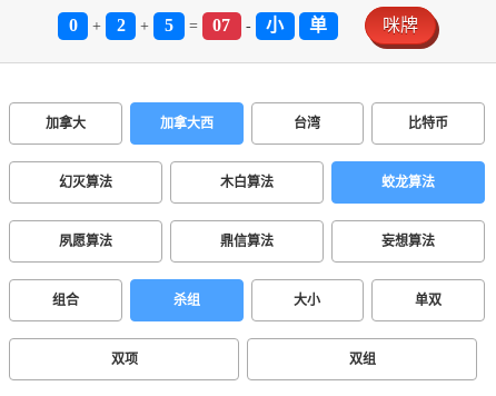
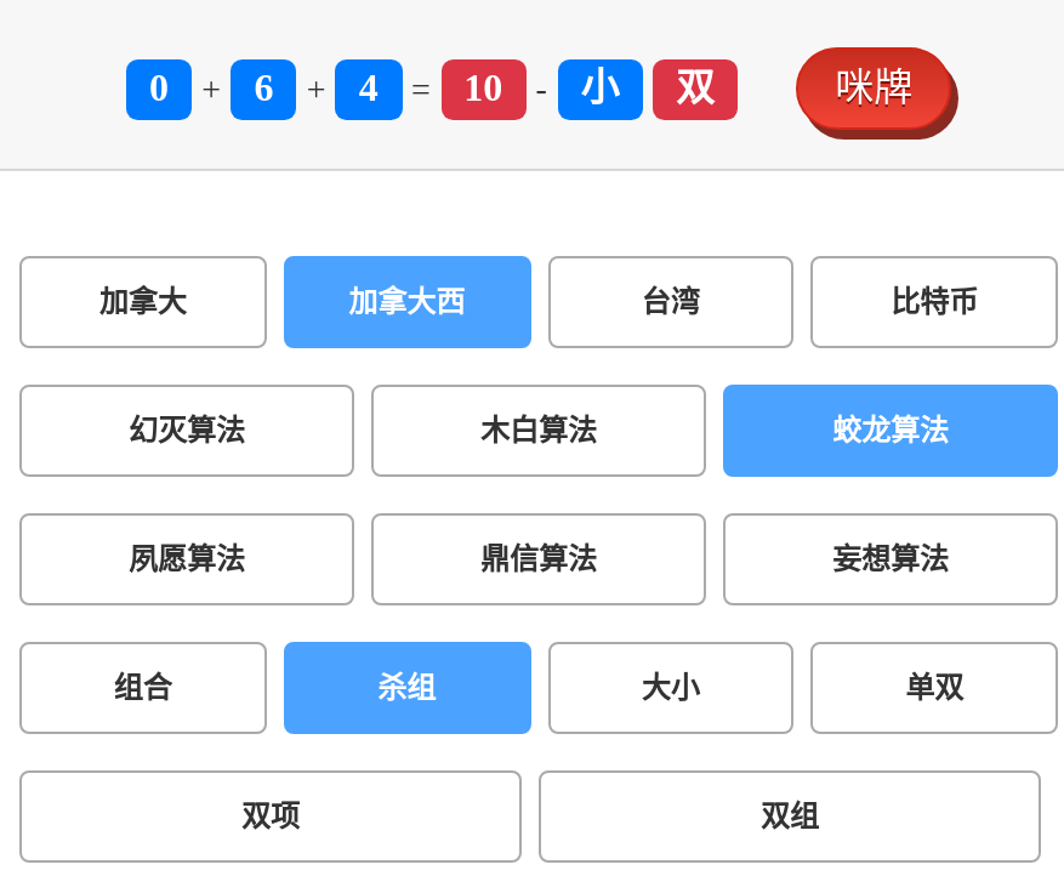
- 2
+ 6

- 5
+ 4

- 07
+ 10

- 单
+ 双
